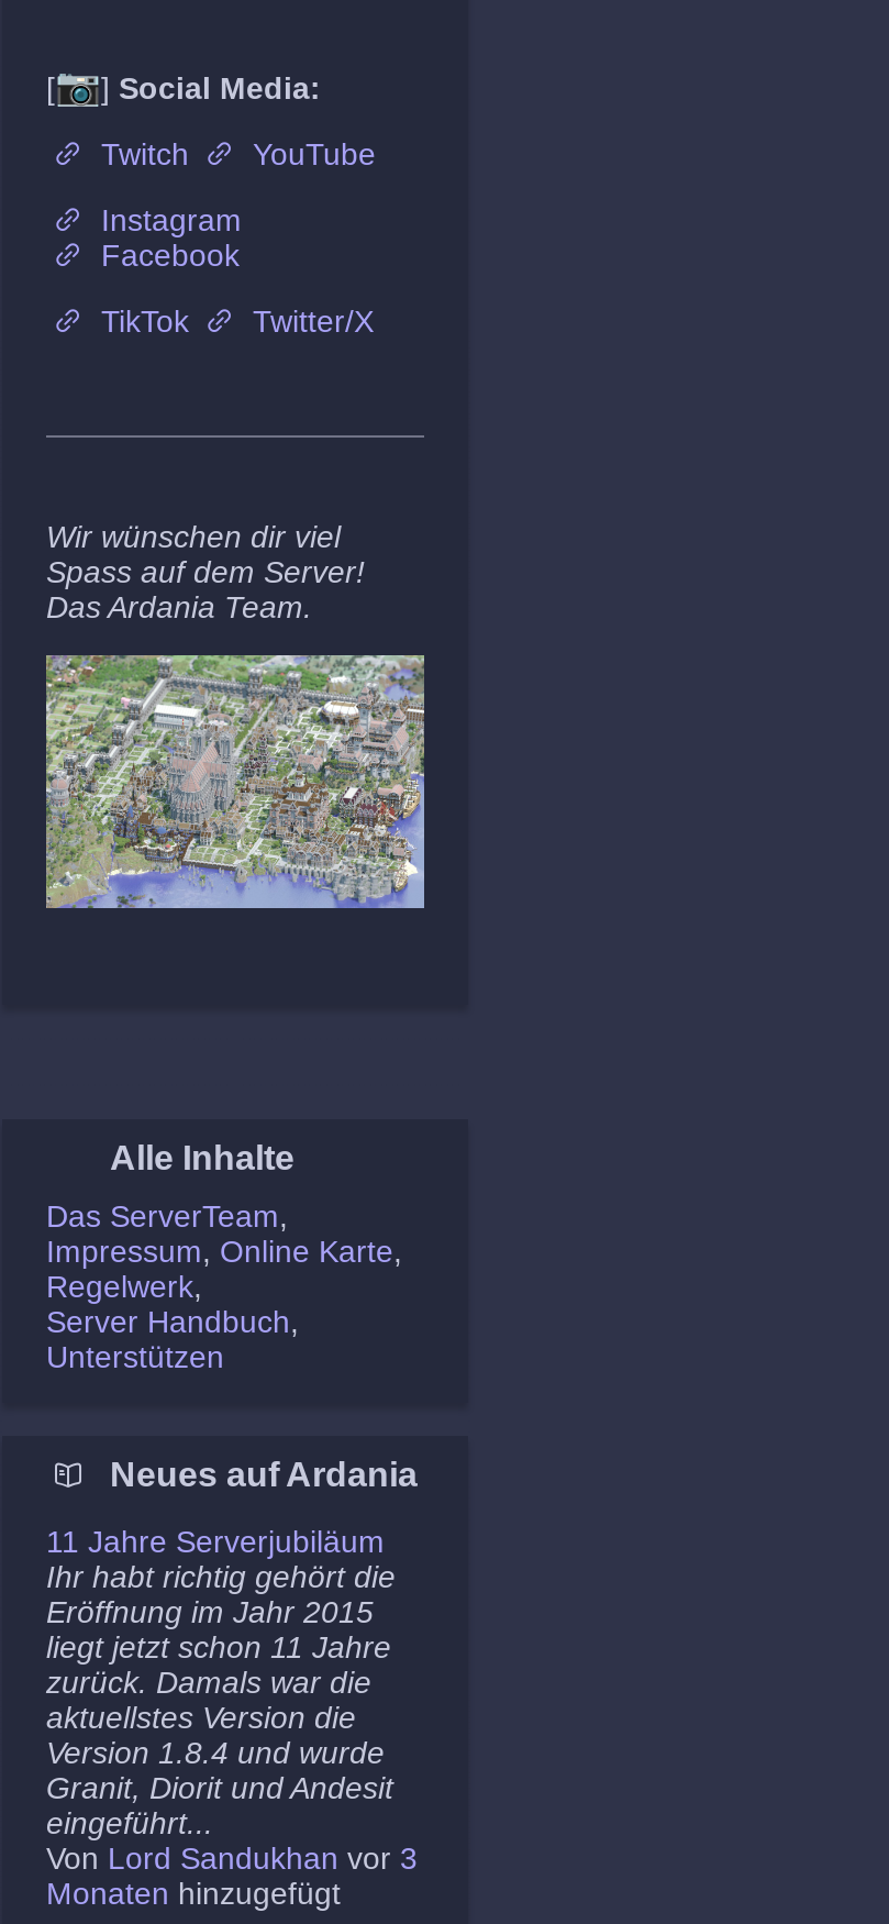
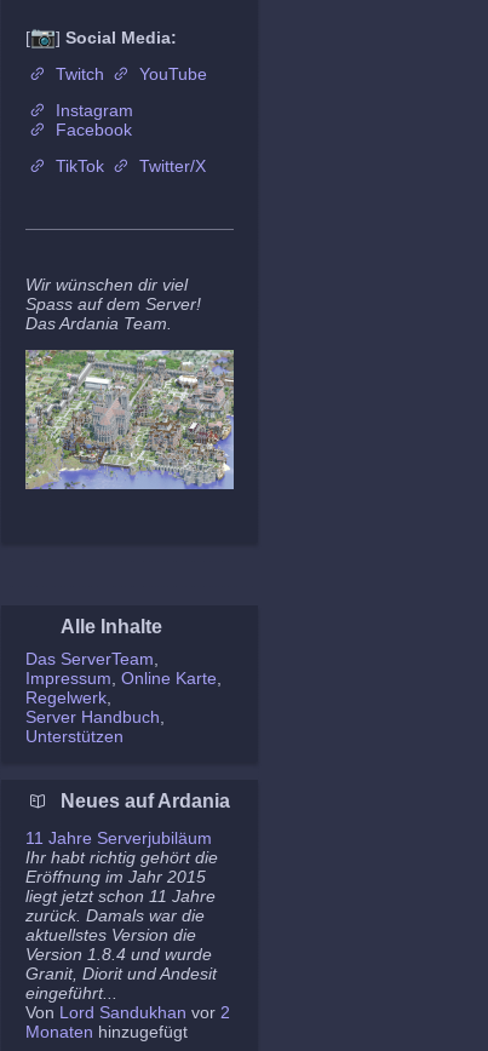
- Von Lord Sandukhan vor 3
+ Von Lord Sandukhan vor 2
